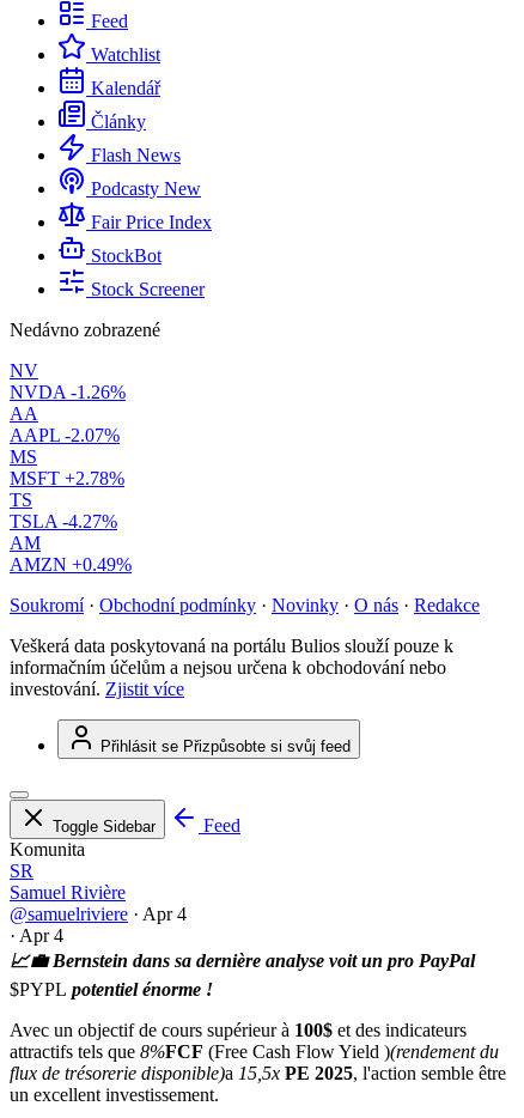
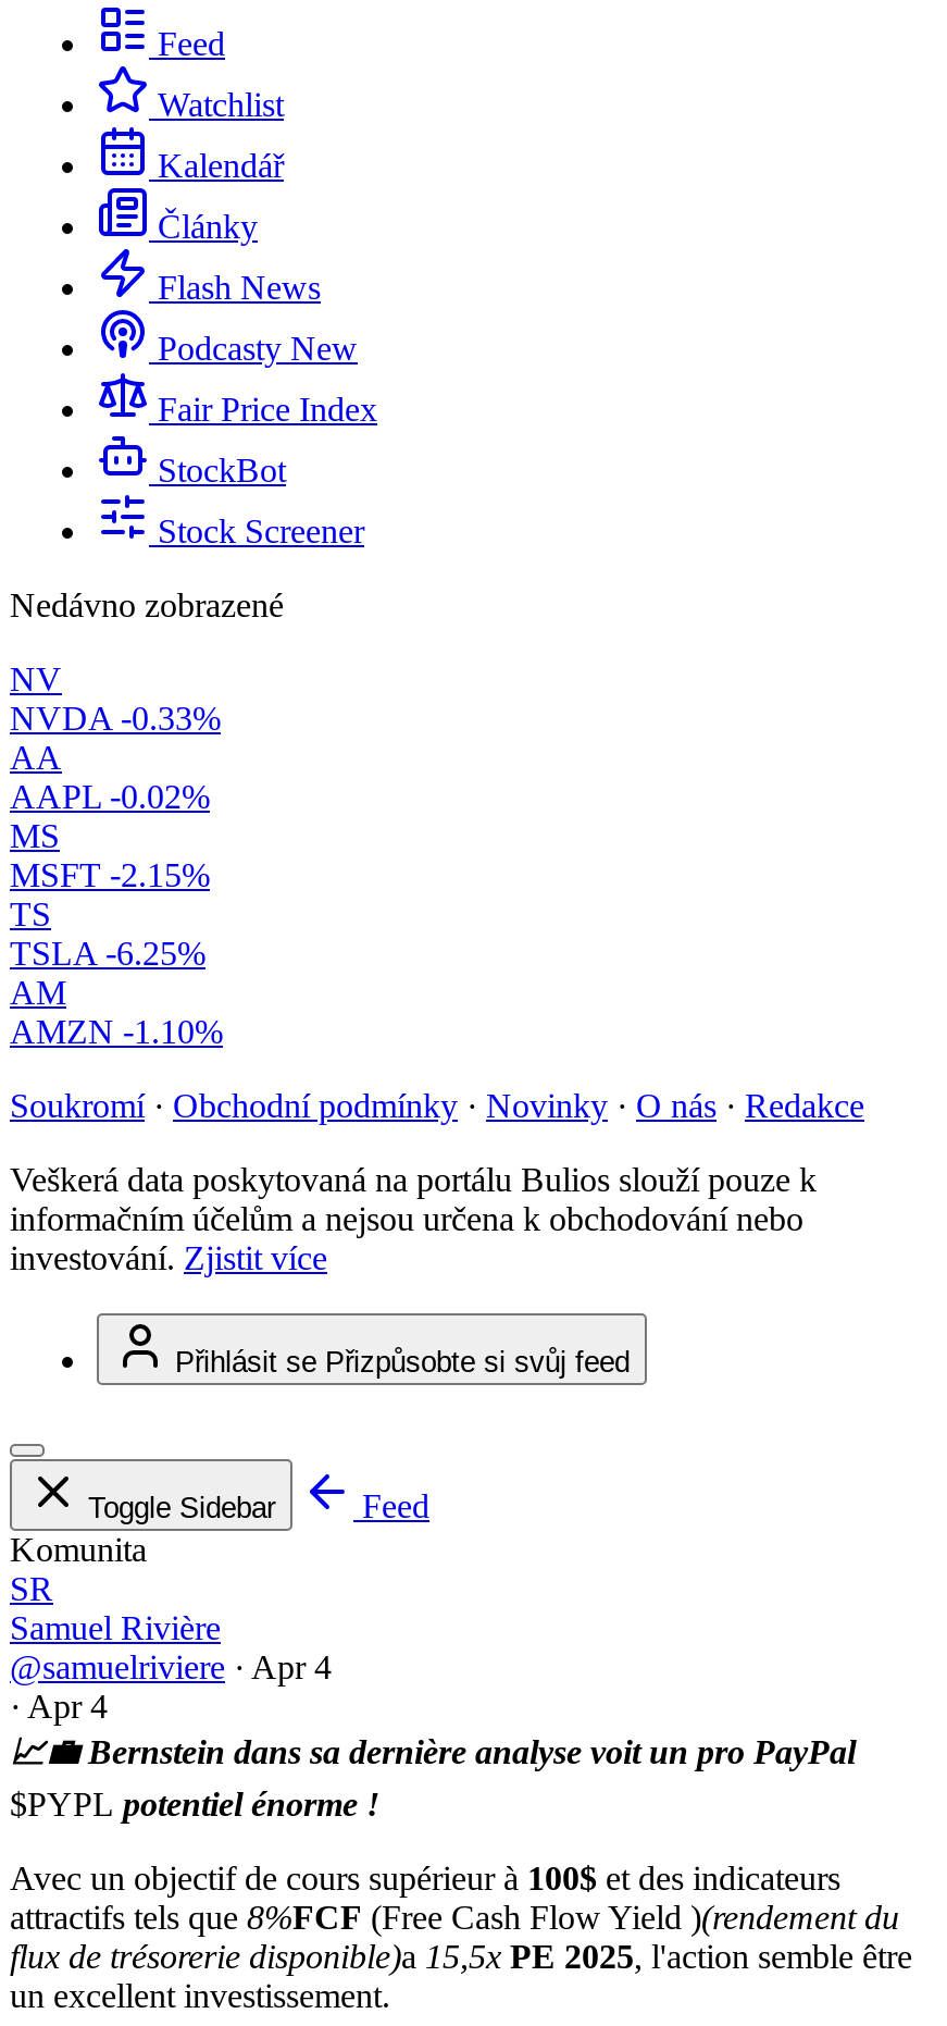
- NVDA -1.26%
+ NVDA -0.33%

- AAPL -2.07%
+ AAPL -0.02%

- MSFT +2.78%
+ MSFT -2.15%

- TSLA -4.27%
+ TSLA -6.25%

- AMZN +0.49%
+ AMZN -1.10%
